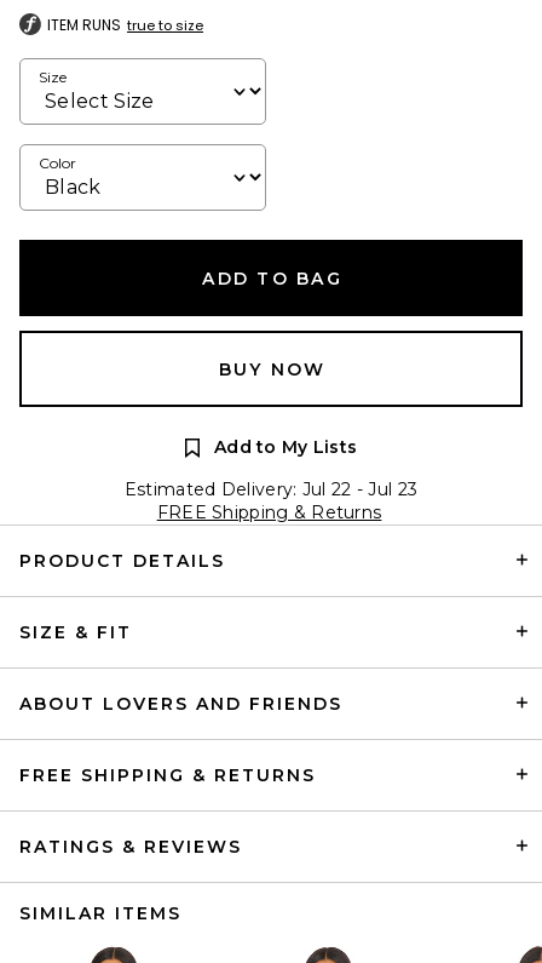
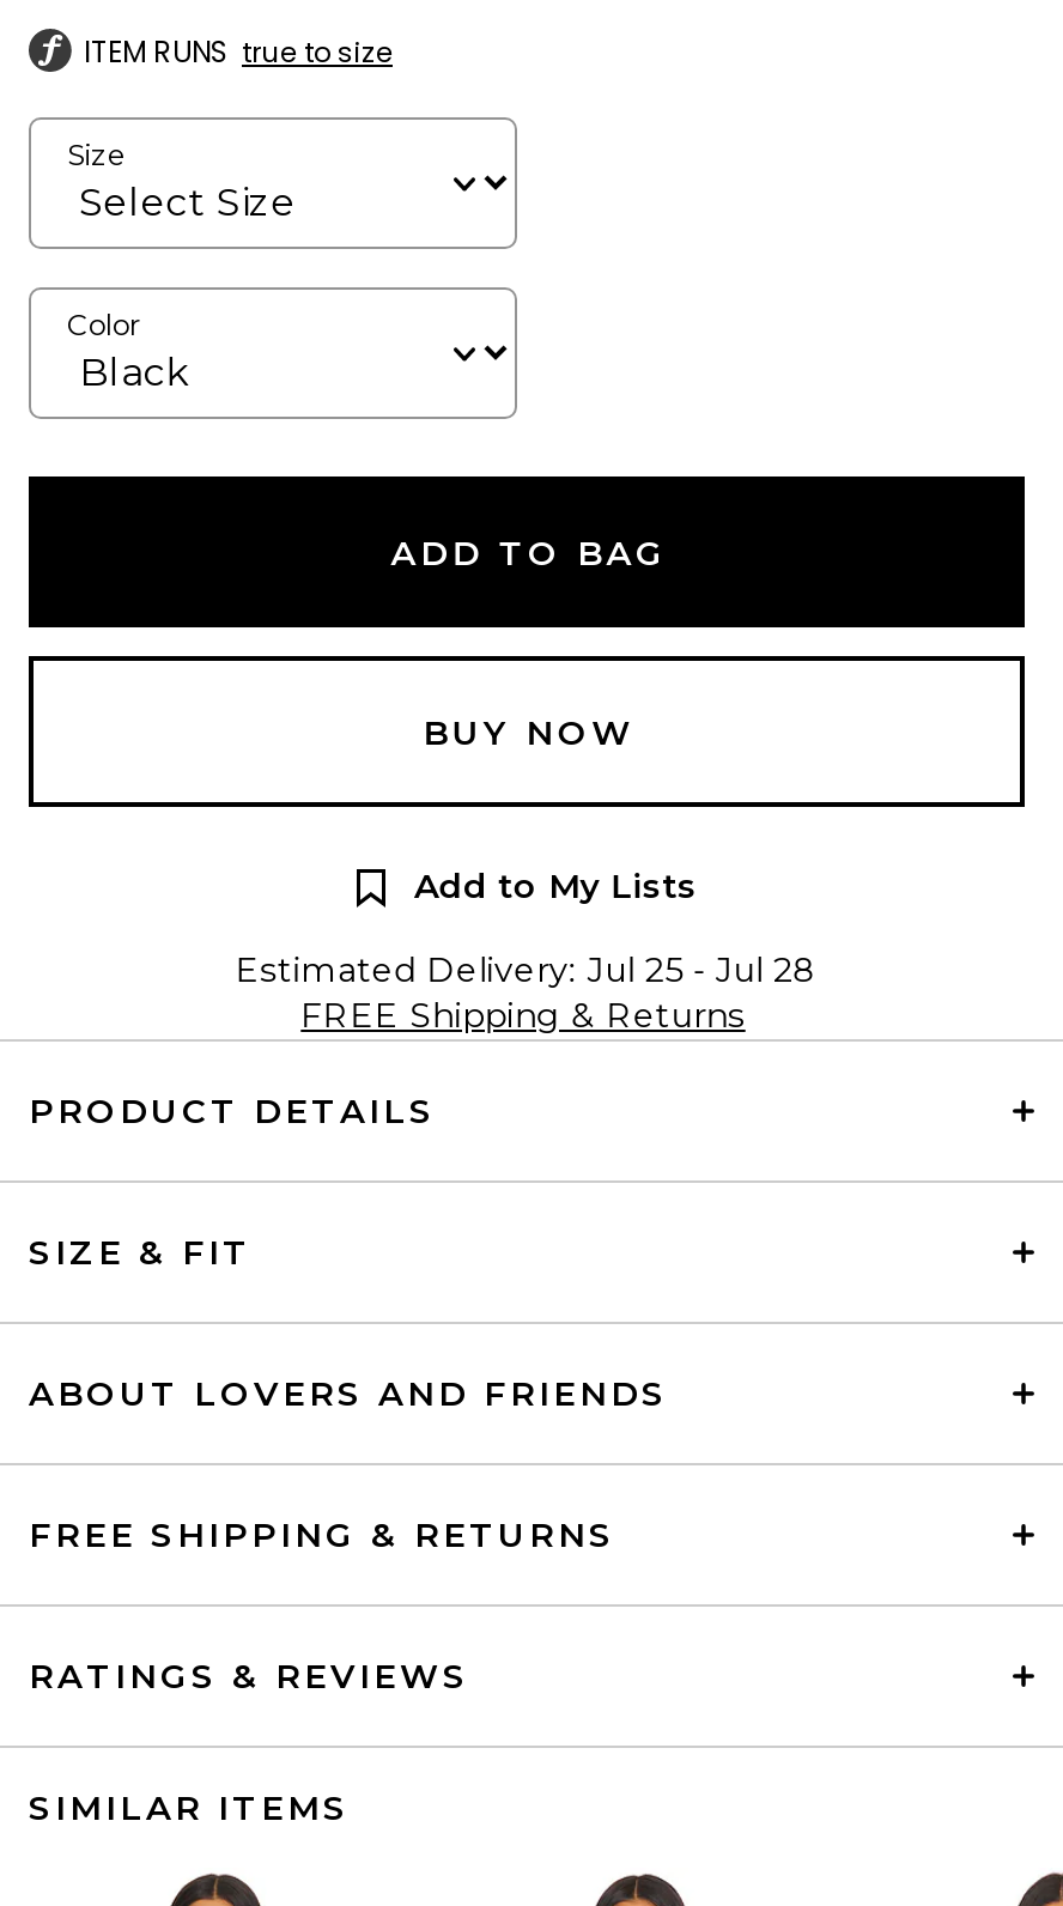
- Estimated Delivery: Jul 22 - Jul 23
+ Estimated Delivery: Jul 25 - Jul 28
